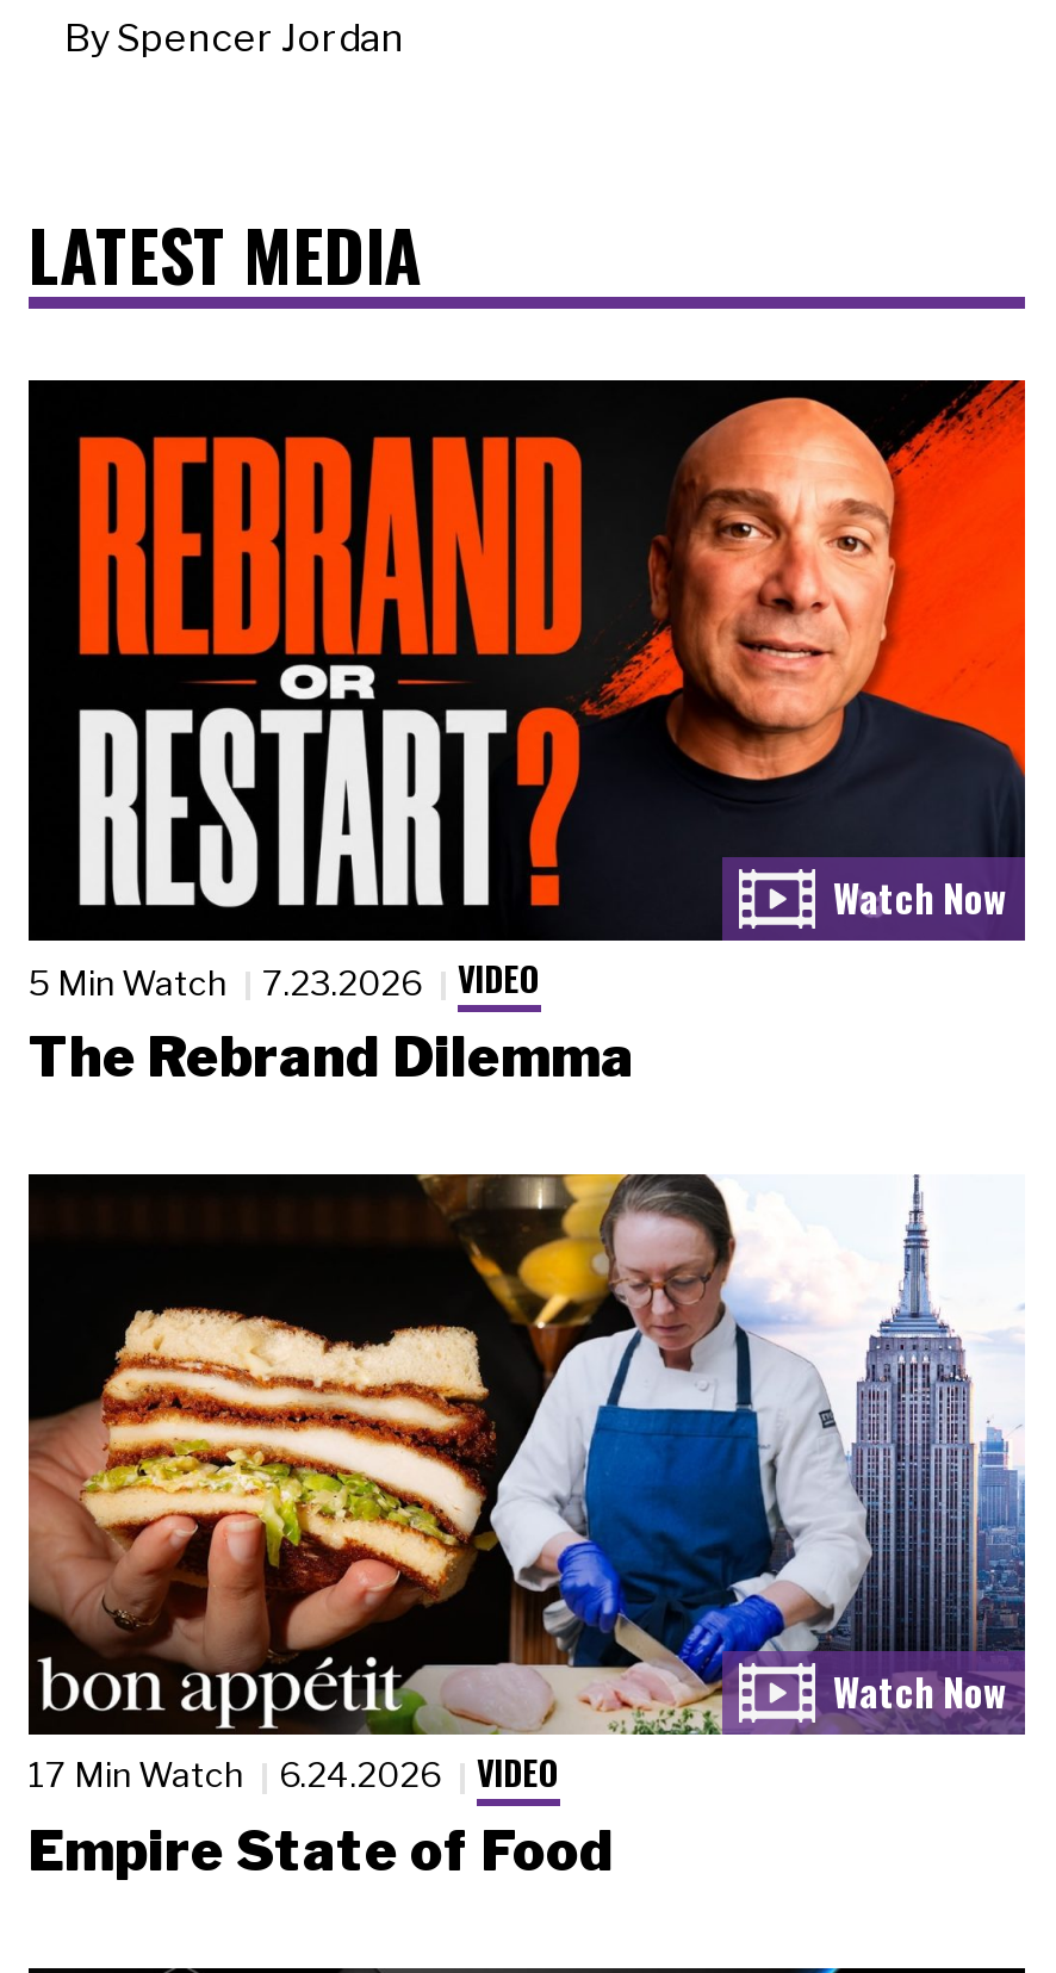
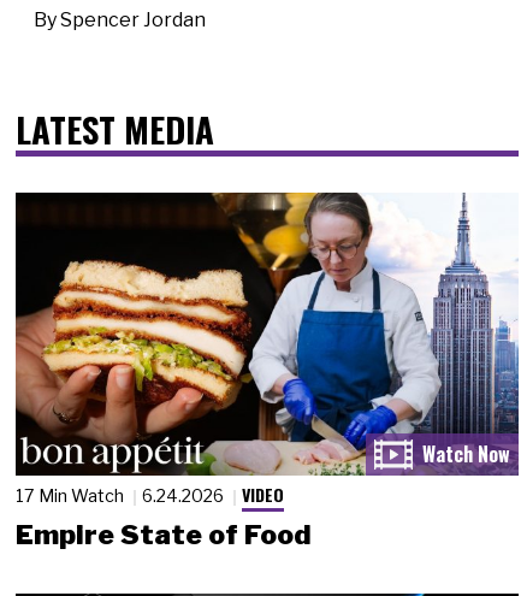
- [image]
- 5 Min Watch
- 7.23.2026
- VIDEO
- The Rebrand Dilemma
